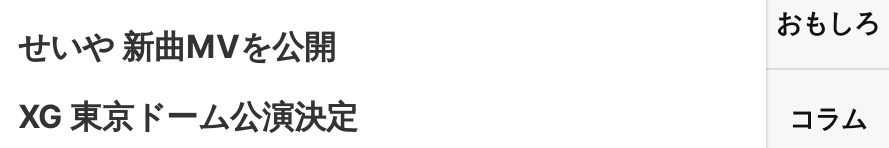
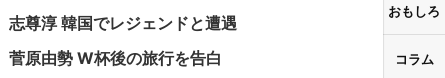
- せいや 新曲MVを公開
+ 志尊淳 韓国でレジェンドと遭遇

- XG 東京ドーム公演決定
+ 菅原由勢 W杯後の旅行を告白
